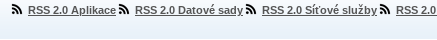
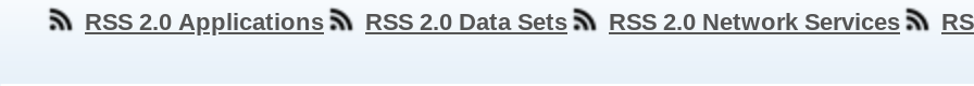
- RSS 2.0 Aplikace
- RSS 2.0 Datové sady
- RSS 2.0 Síťové služby
+ RSS 2.0 Applications
+ RSS 2.0 Data Sets
+ RSS 2.0 Network Services
